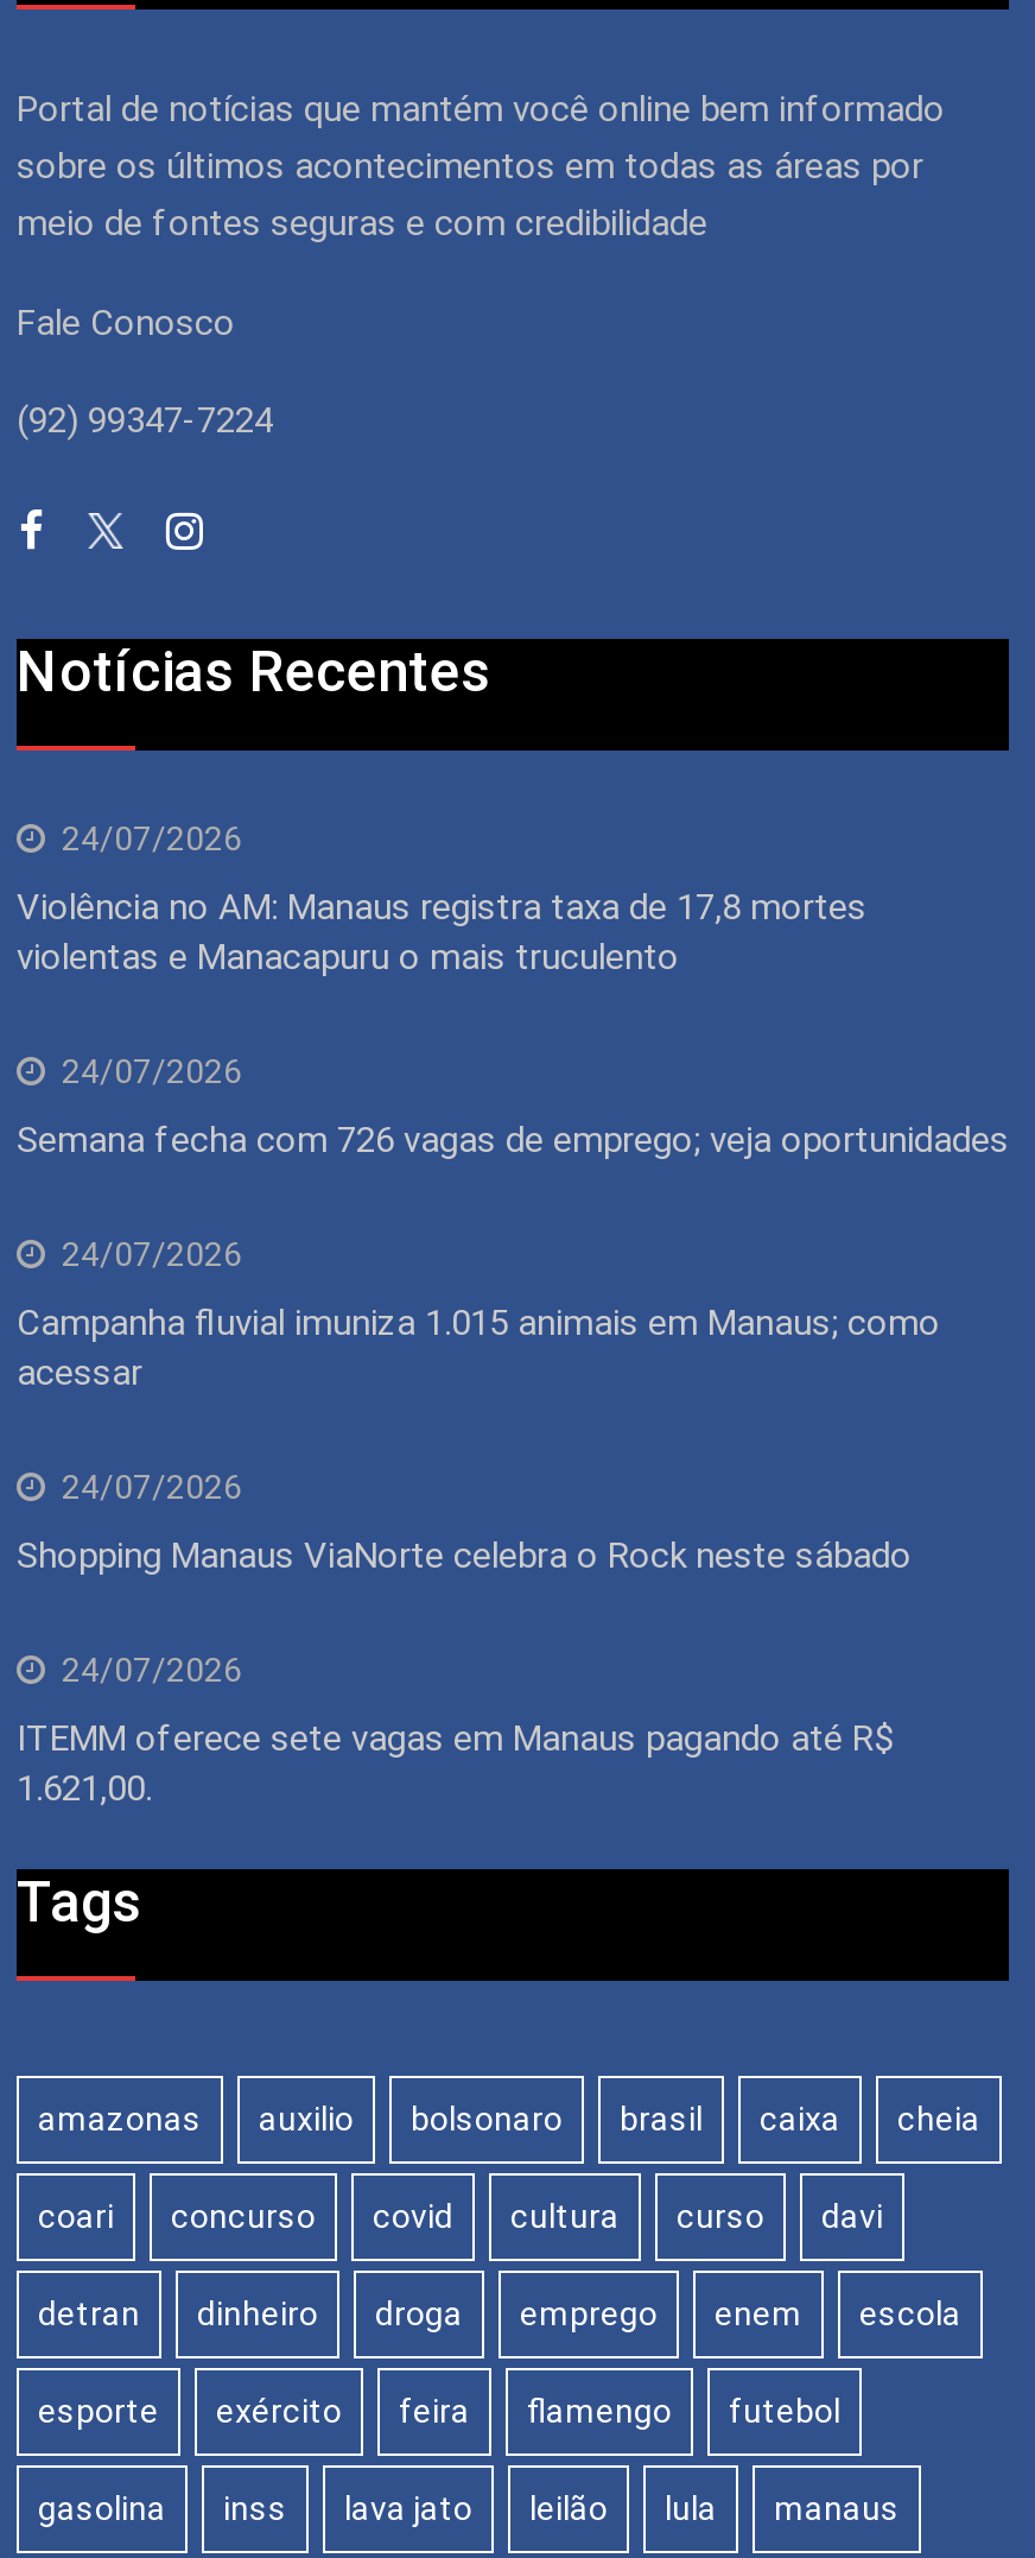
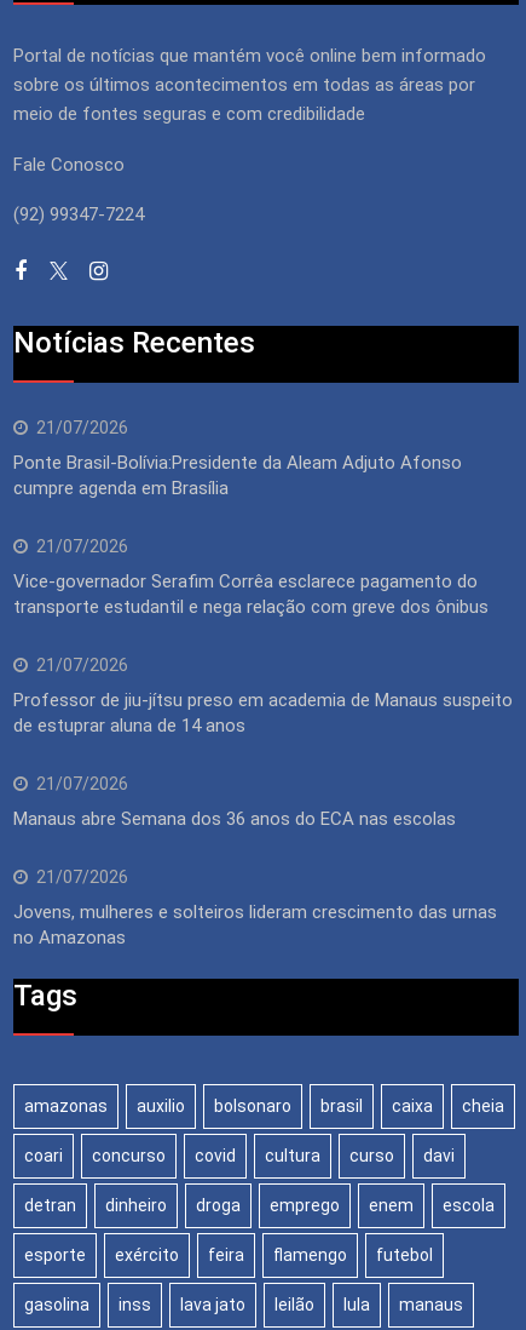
- 24/07/2026
+ 21/07/2026

- Violência no AM: Manaus registra taxa de 17,8 mortes
- violentas e Manacapuru o mais truculento
+ Ponte Brasil-Bolívia:Presidente da Aleam Adjuto Afonso
+ cumpre agenda em Brasília

- 24/07/2026
+ 21/07/2026

- Semana fecha com 726 vagas de emprego; veja oportunidades
+ Vice-governador Serafim Corrêa esclarece pagamento do
+ transporte estudantil e nega relação com greve dos ônibus

- 24/07/2026
+ 21/07/2026

- Campanha fluvial imuniza 1.015 animais em Manaus; como
- acessar
+ Professor de jiu-jítsu preso em academia de Manaus suspeito
+ de estuprar aluna de 14 anos

- 24/07/2026
+ 21/07/2026

- Shopping Manaus ViaNorte celebra o Rock neste sábado
+ Manaus abre Semana dos 36 anos do ECA nas escolas

- 24/07/2026
+ 21/07/2026

- ITEMM oferece sete vagas em Manaus pagando até R$
- 1.621,00.
+ Jovens, mulheres e solteiros lideram crescimento das urnas
+ no Amazonas
